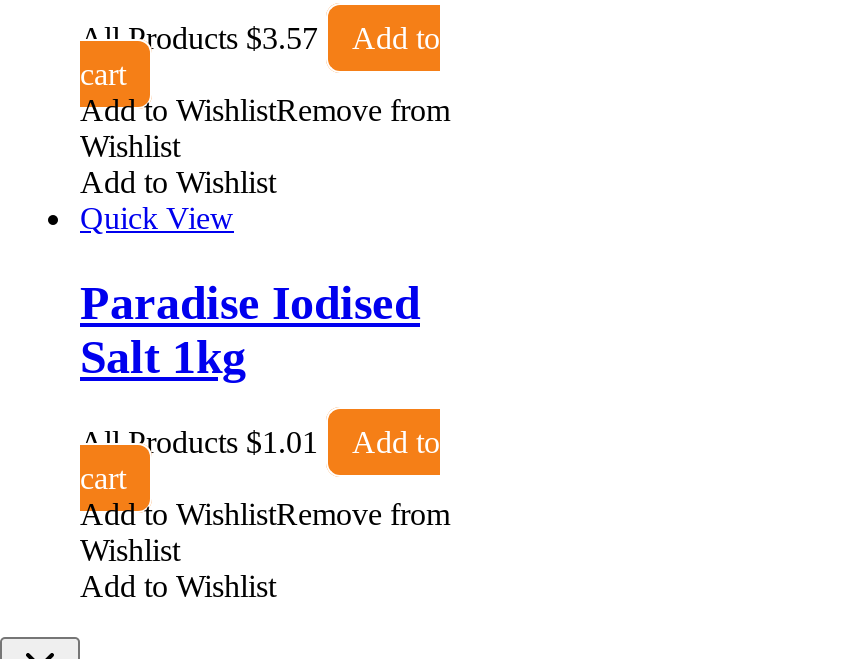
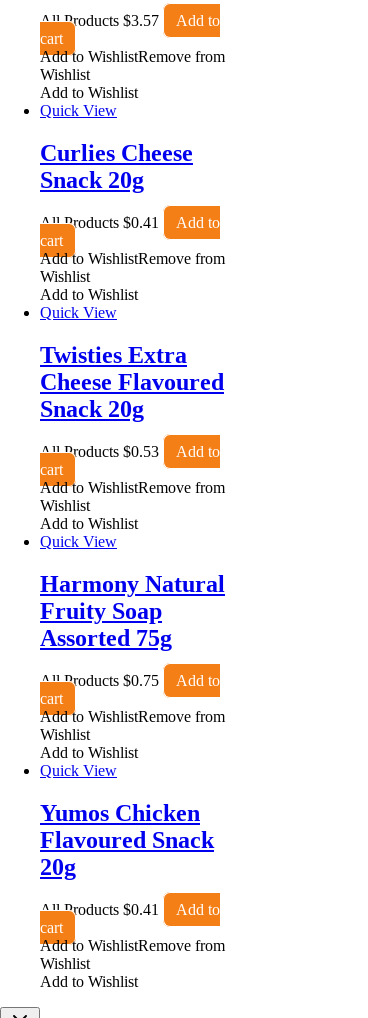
- Paradise Iodised
- Salt 1kg
- All Products $1.01
+ Curlies Cheese
+ Snack 20g
+ All Products $0.41
+ Add to
+ cart
+ Add to WishlistRemove from
+ Wishlist
+ Add to Wishlist
+ Quick View
+ Twisties Extra
+ Cheese Flavoured
+ Snack 20g
+ All Products $0.53
+ Add to
+ cart
+ Add to WishlistRemove from
+ Wishlist
+ Add to Wishlist
+ Quick View
+ Harmony Natural
+ Fruity Soap
+ Assorted 75g
+ All Products $0.75
+ Add to
+ cart
+ Add to WishlistRemove from
+ Wishlist
+ Add to Wishlist
+ Quick View
+ Yumos Chicken
+ Flavoured Snack
+ 20g
+ All Products $0.41
